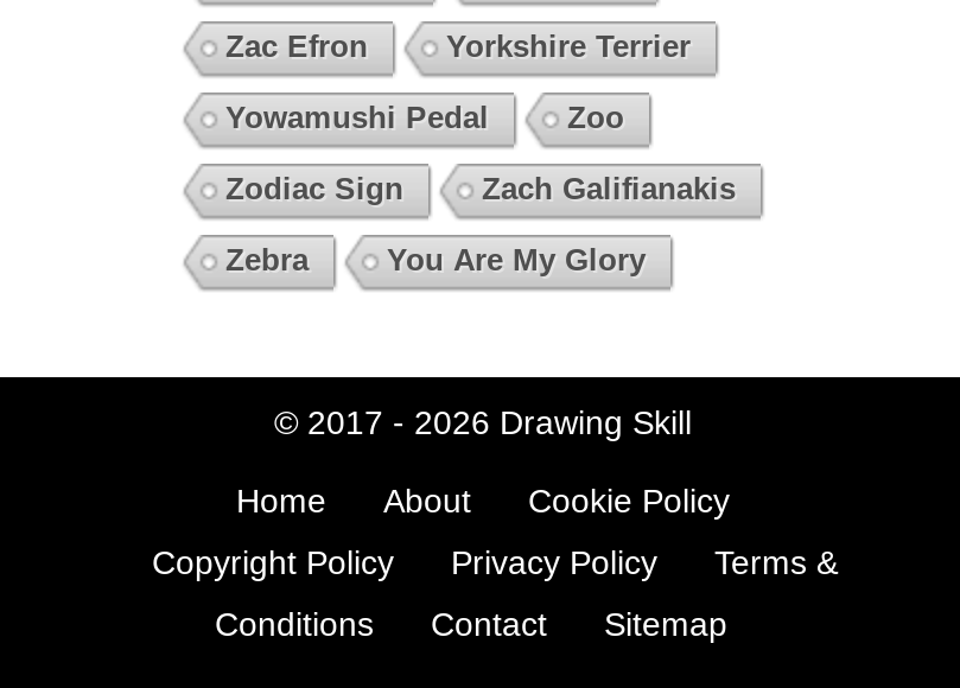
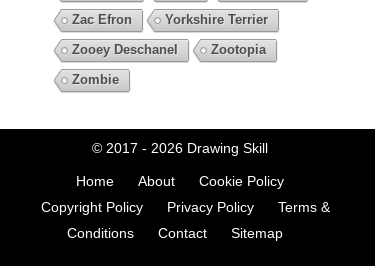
- Yowamushi Pedal
- Zoo
- Zodiac Sign
- Zach Galifianakis
- Zebra
- You Are My Glory
+ Zooey Deschanel
+ Zootopia
+ Zombie
